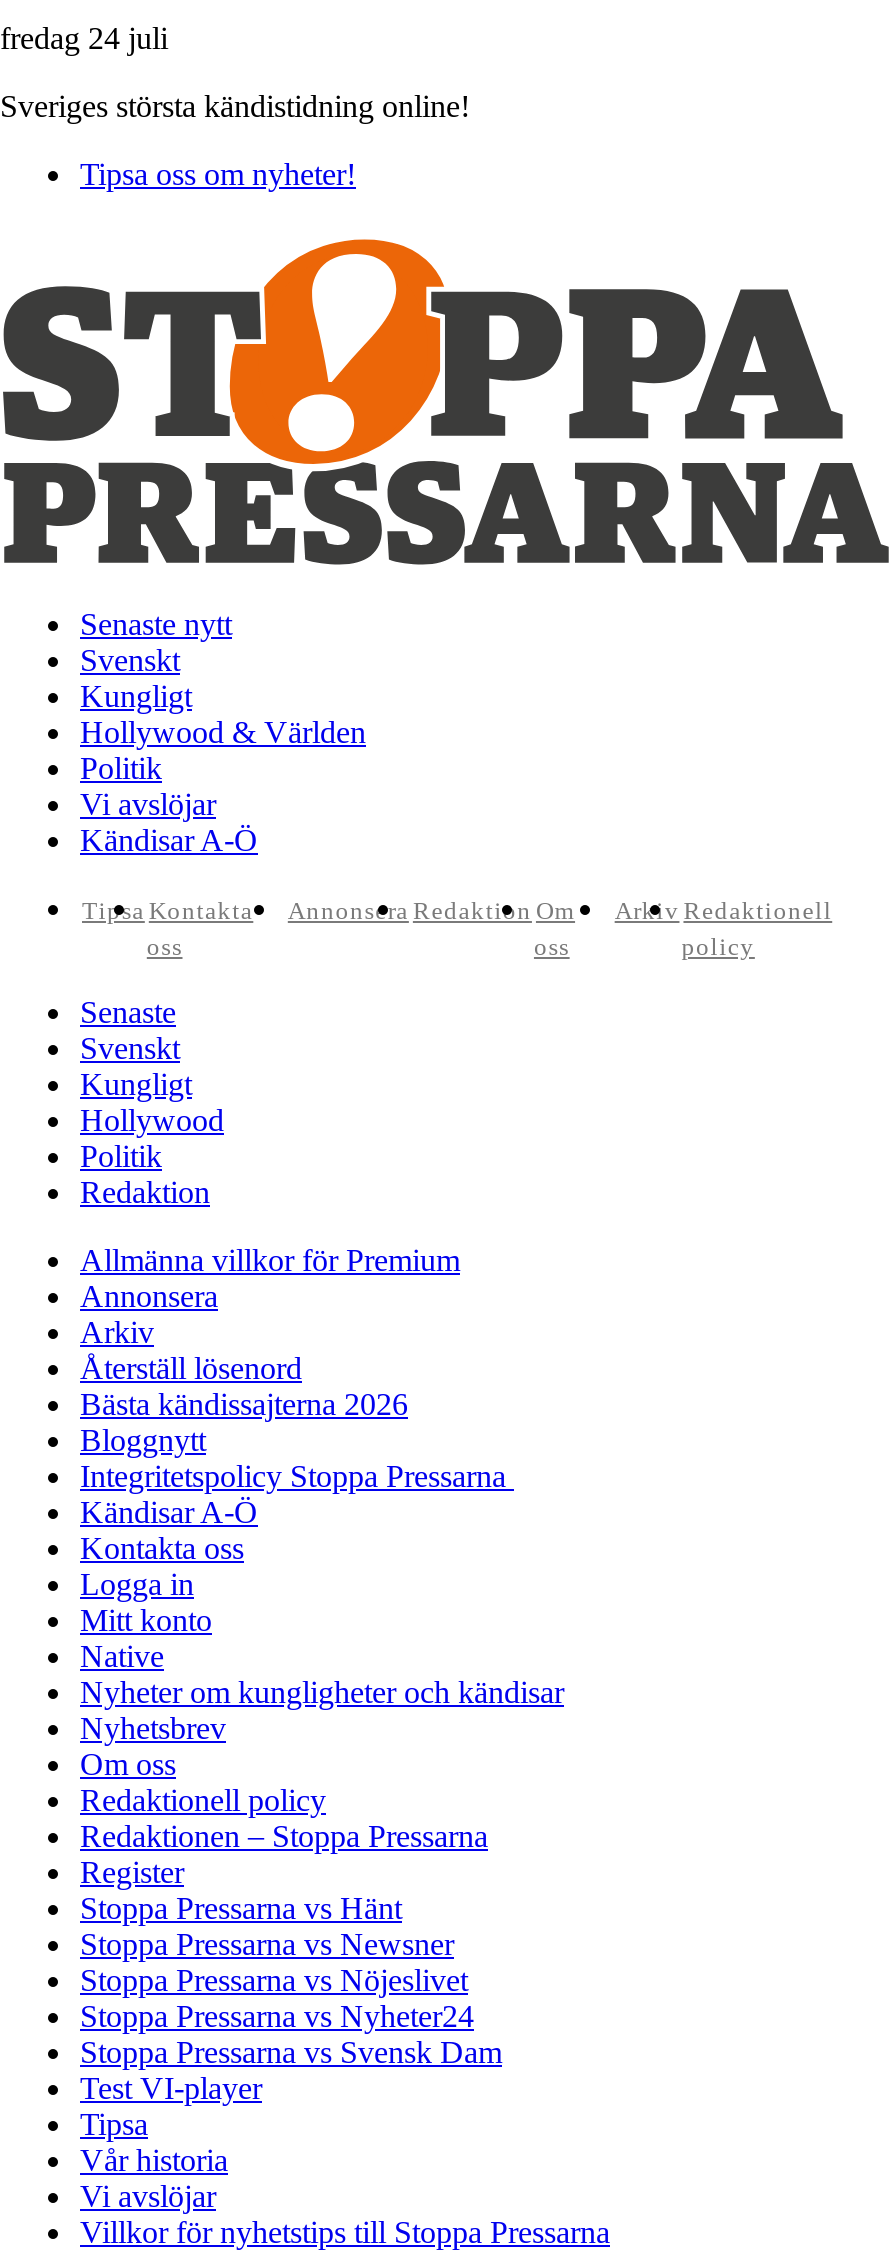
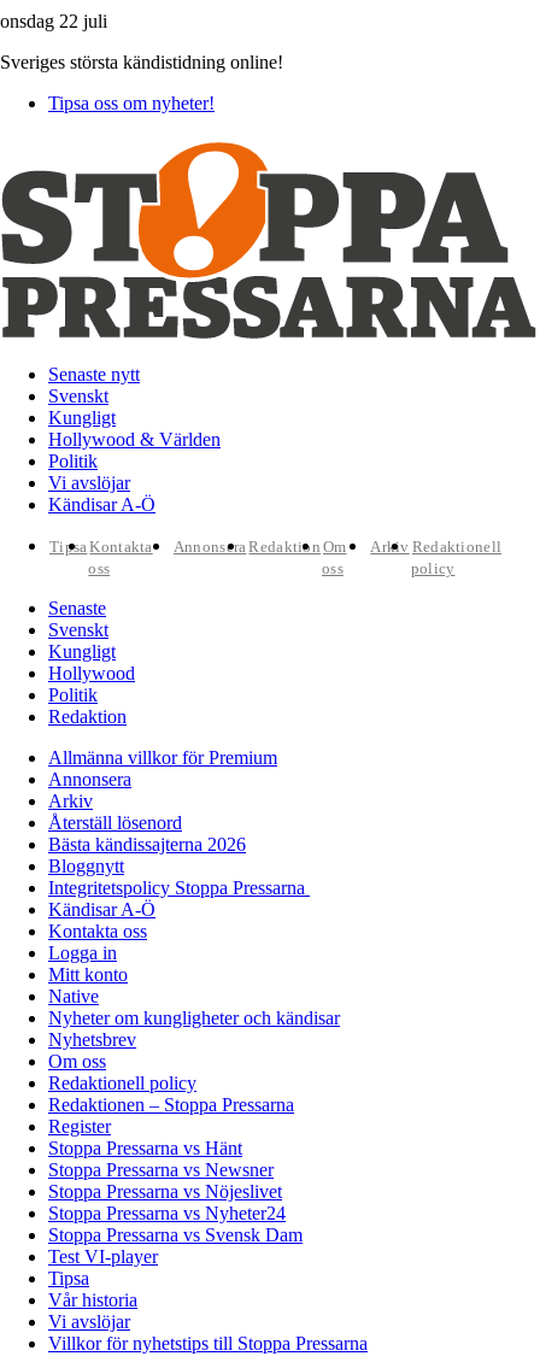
- fredag 24 juli
+ onsdag 22 juli
